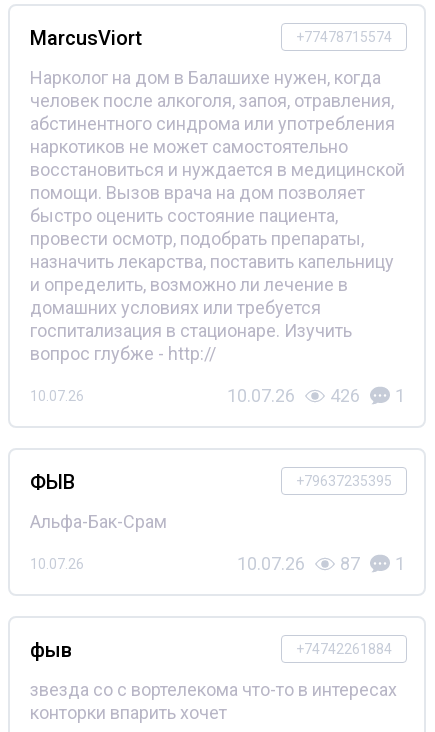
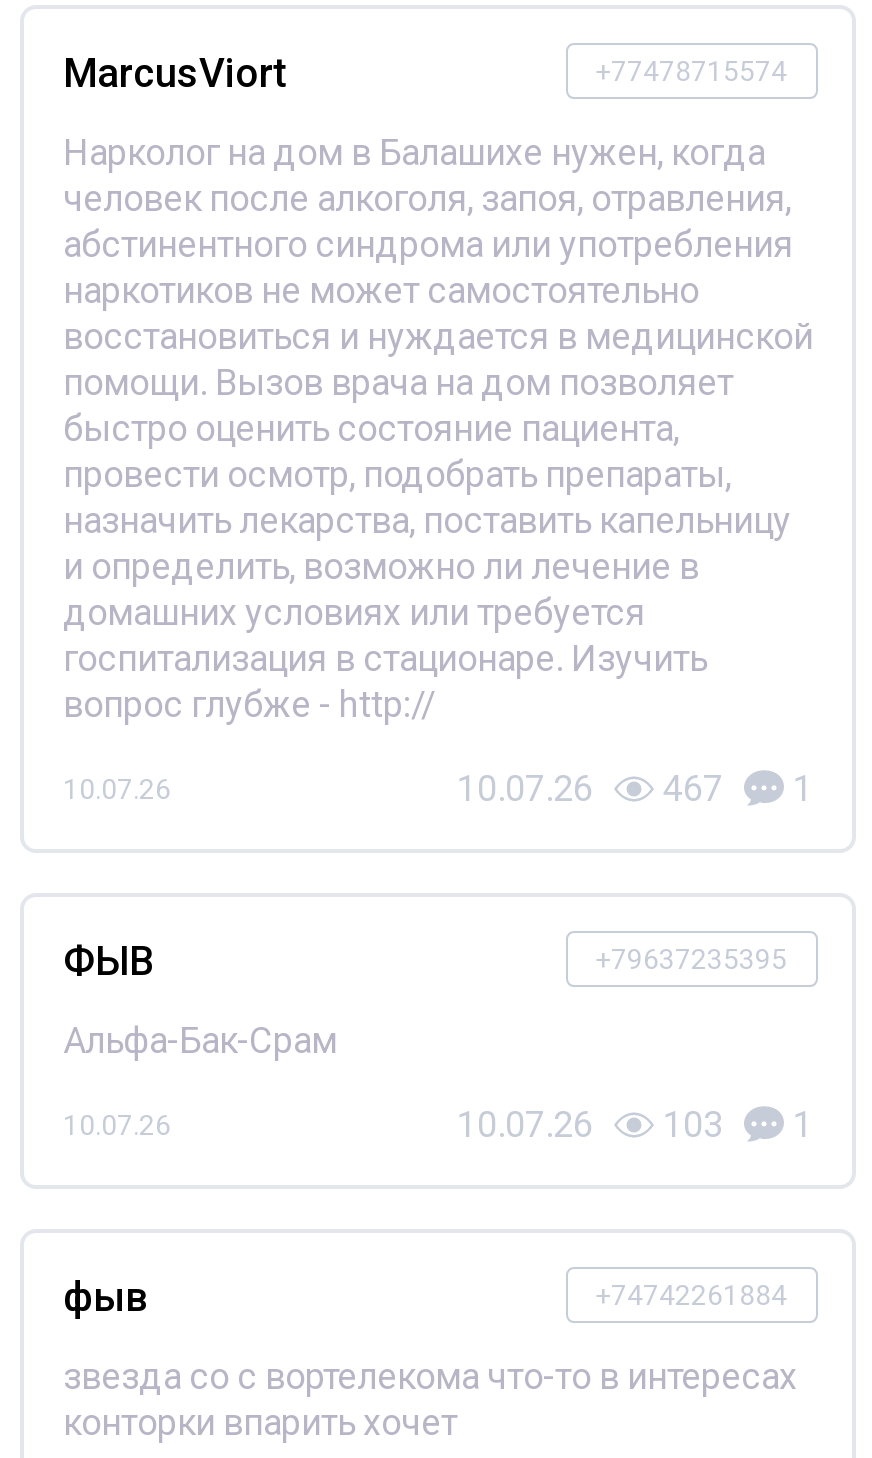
- 10.07.26 426 1
+ 10.07.26 467 1

- 10.07.26 87 1
+ 10.07.26 103 1
